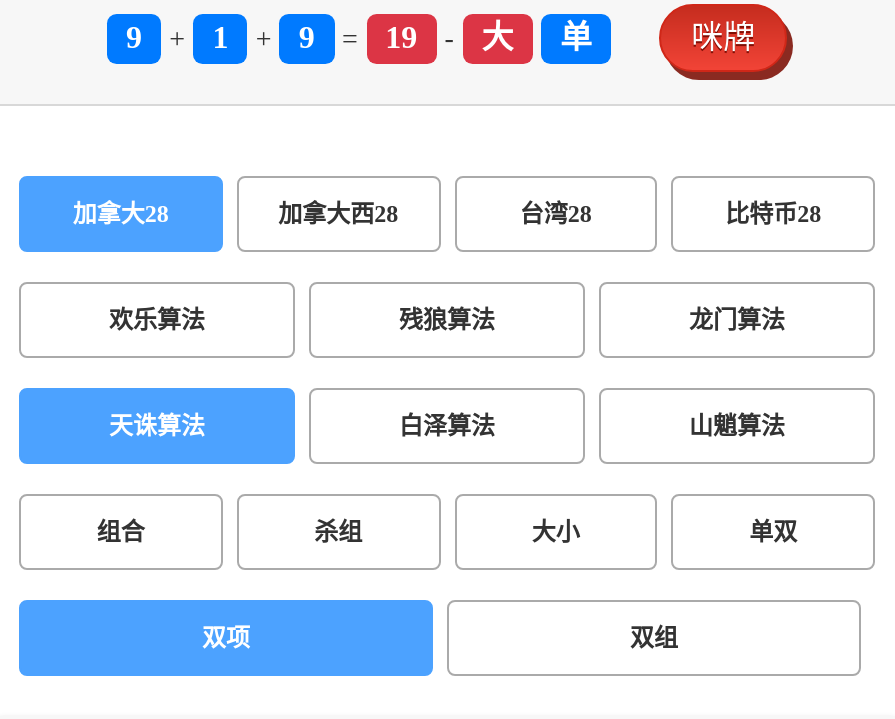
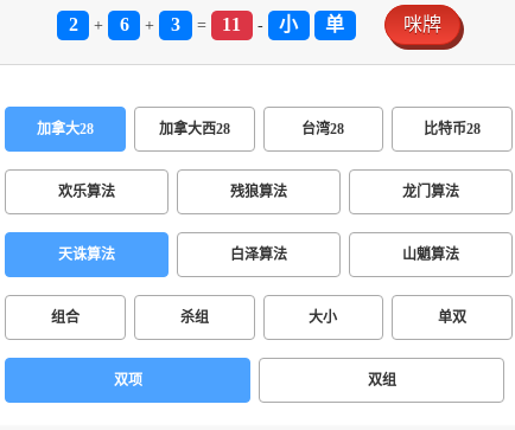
- 9
+ 2

- 1
+ 6

- 9
+ 3

- 19
+ 11

- 大
+ 小
